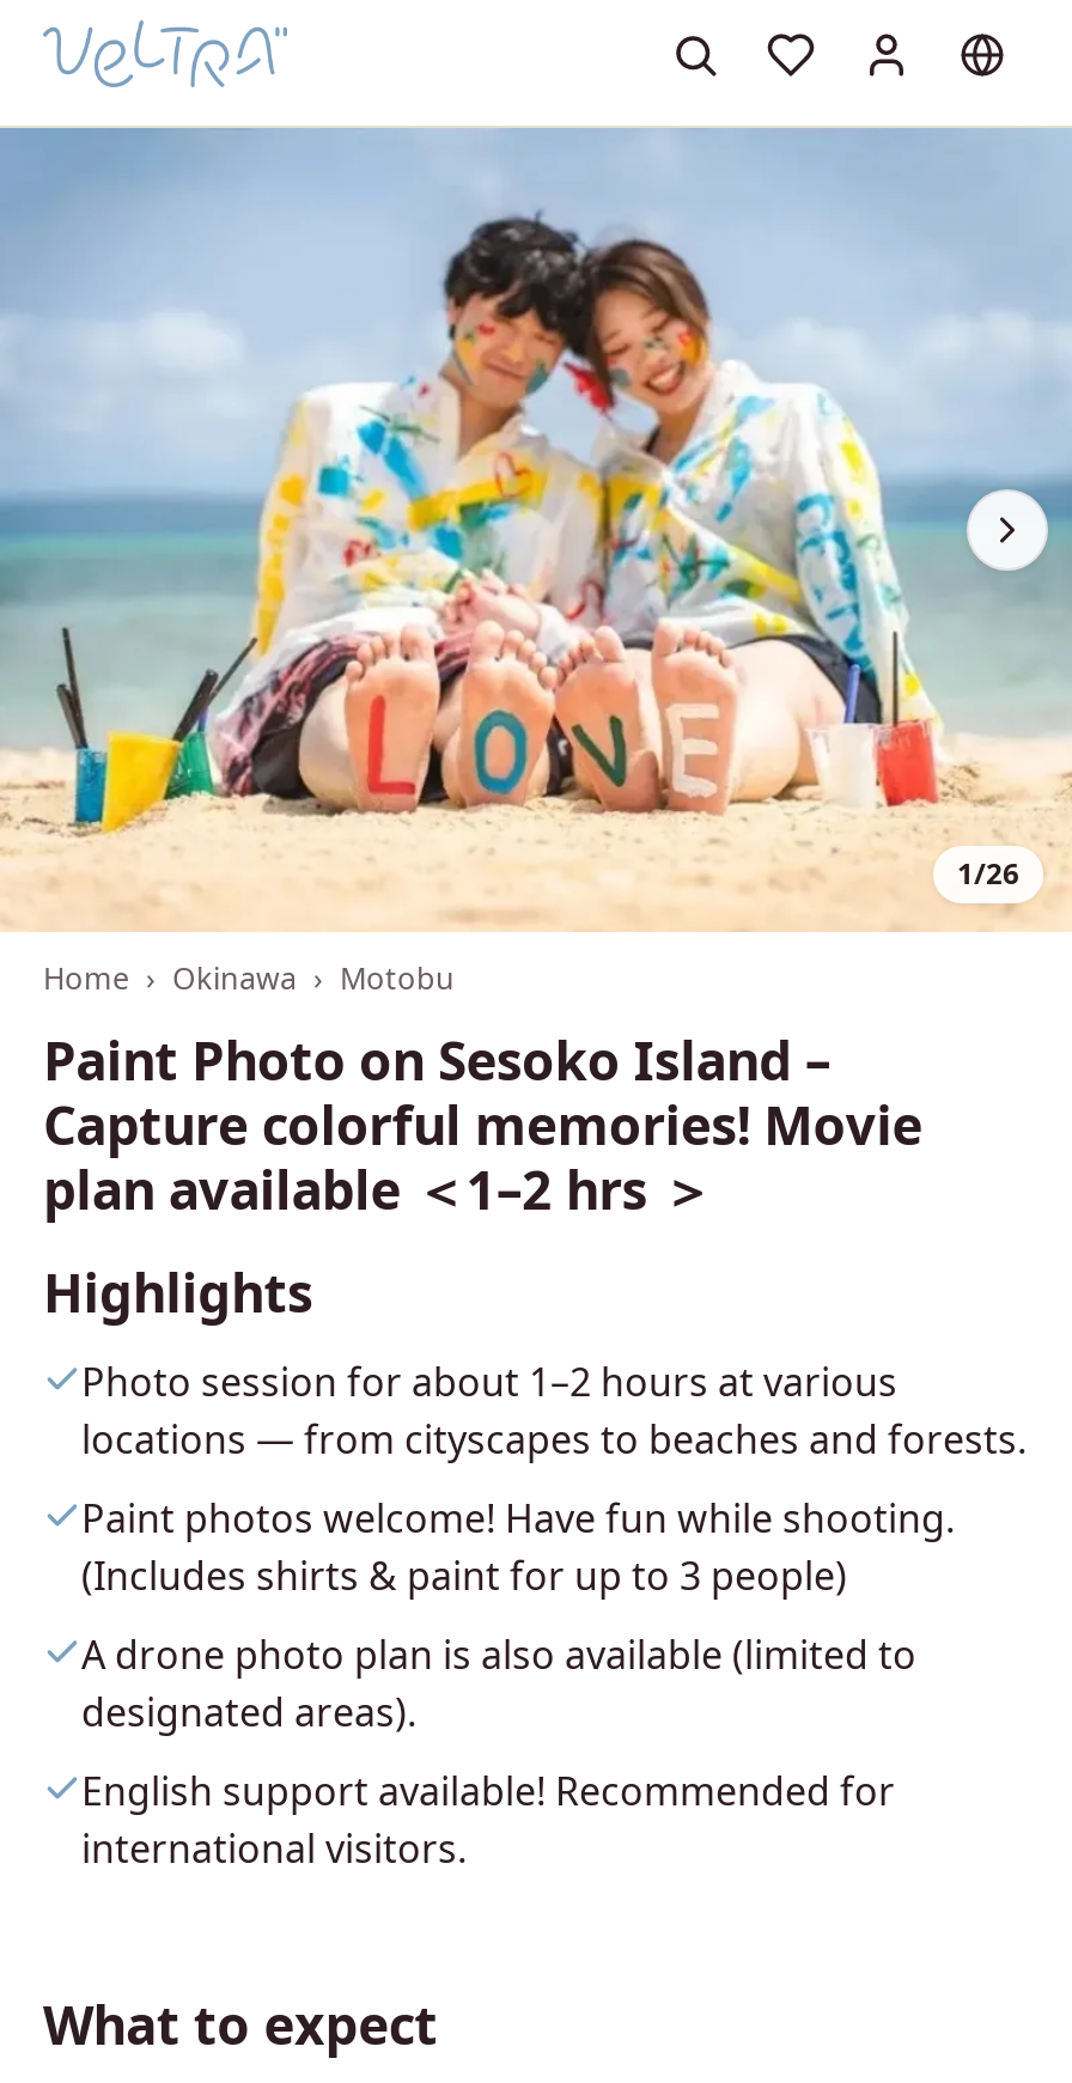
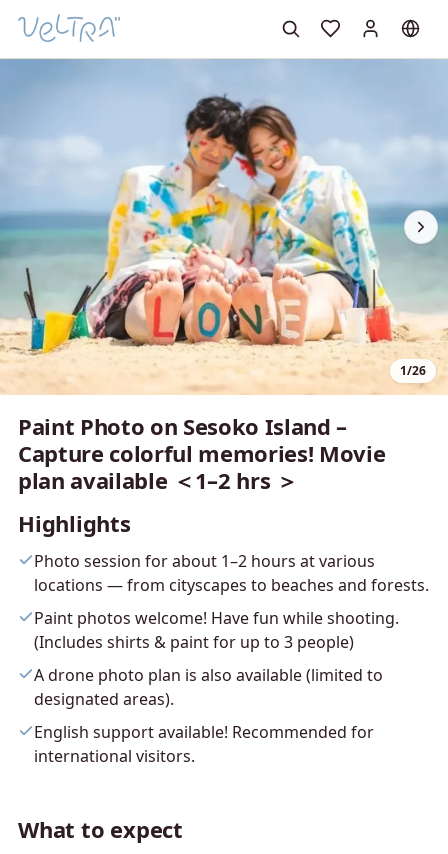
- Home
- Okinawa
- Motobu
